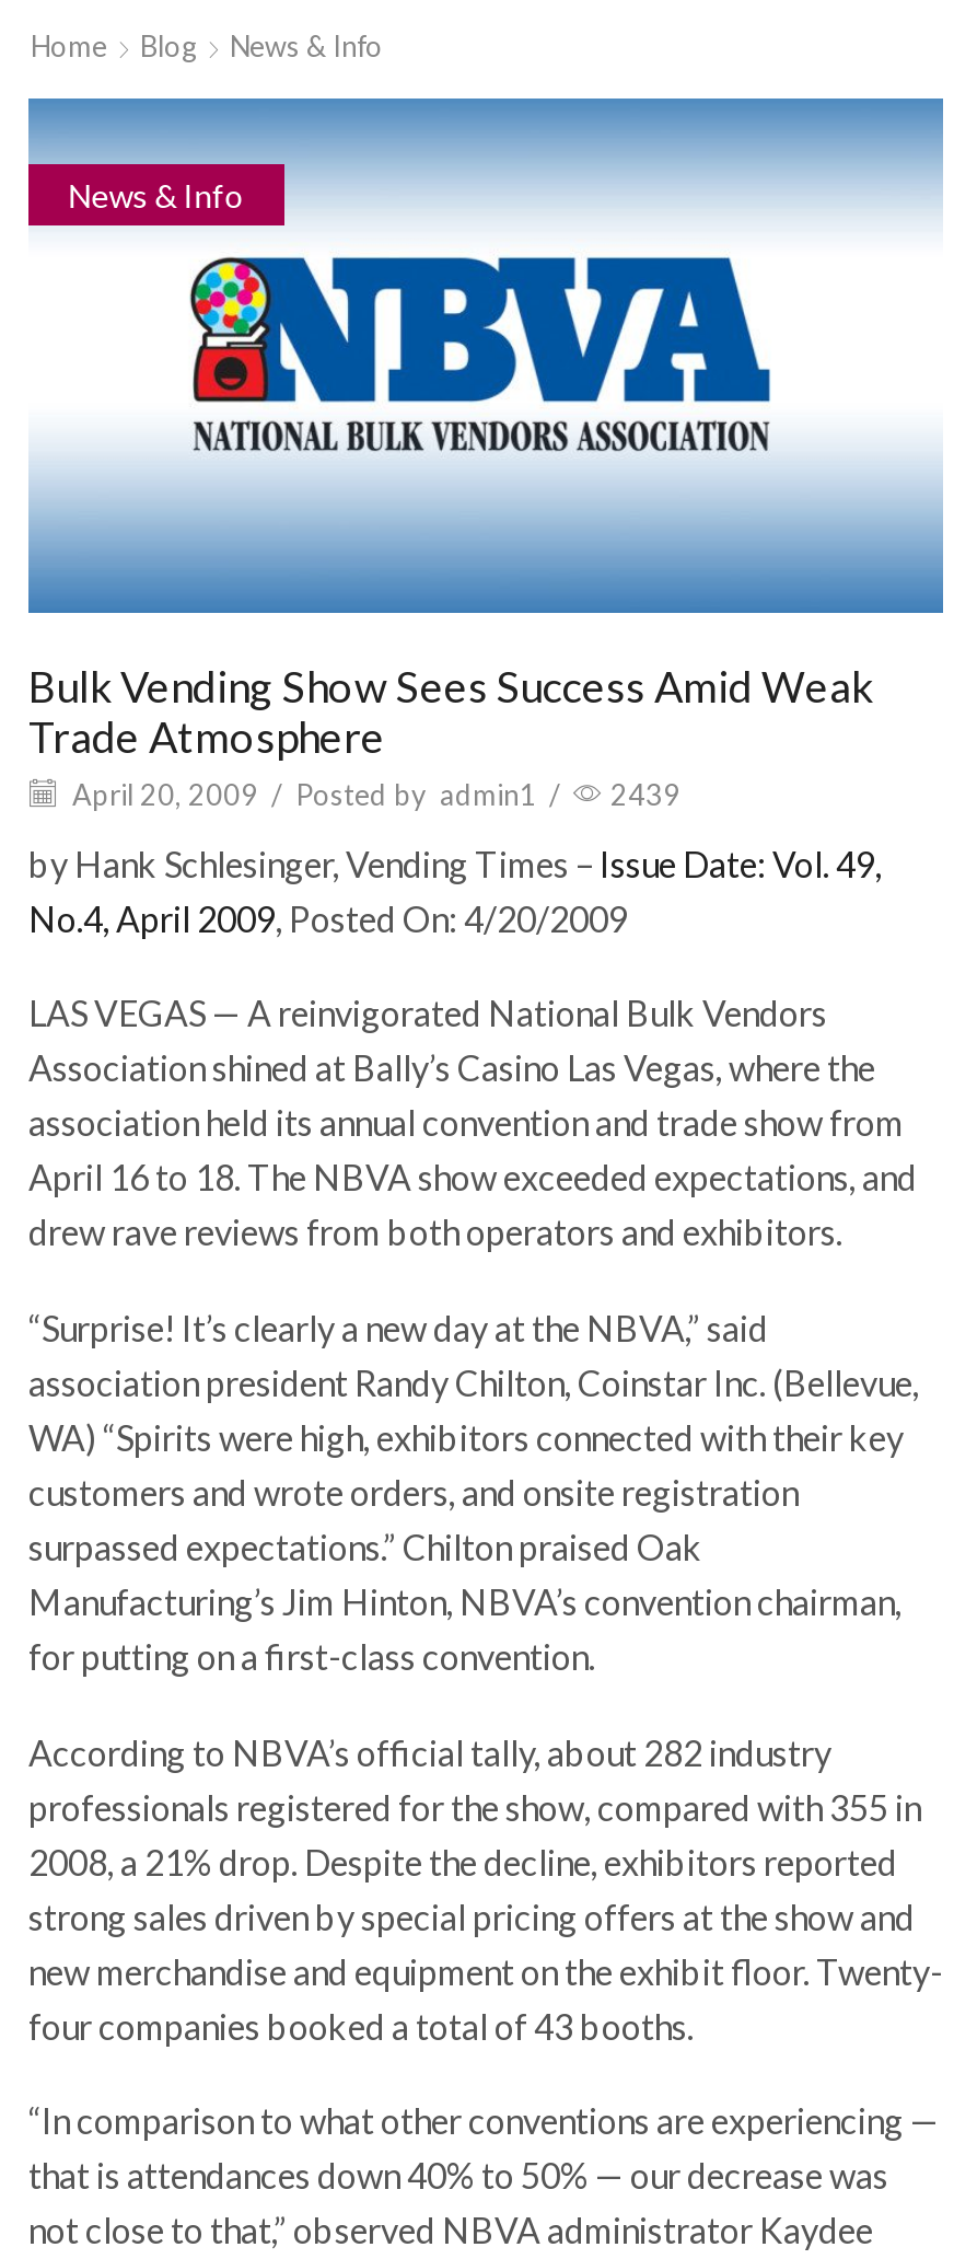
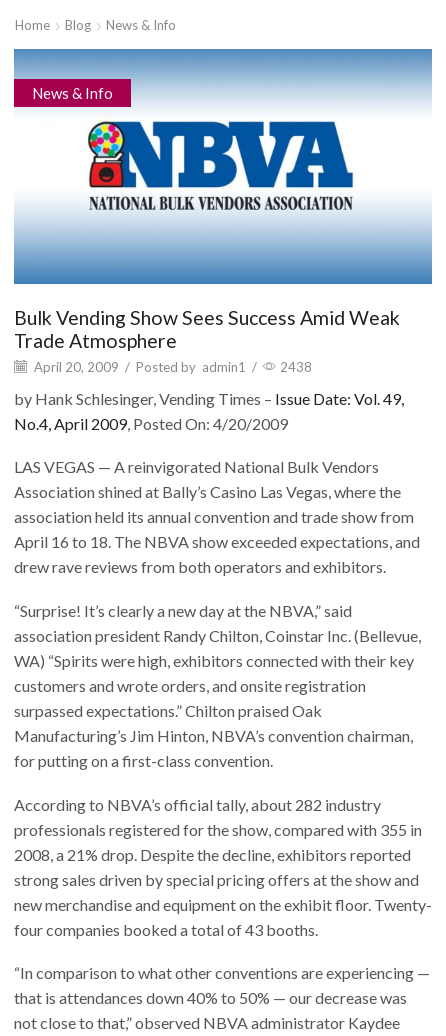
- April 20, 2009 / Posted by admin1 / 2439
+ April 20, 2009 / Posted by admin1 / 2438
